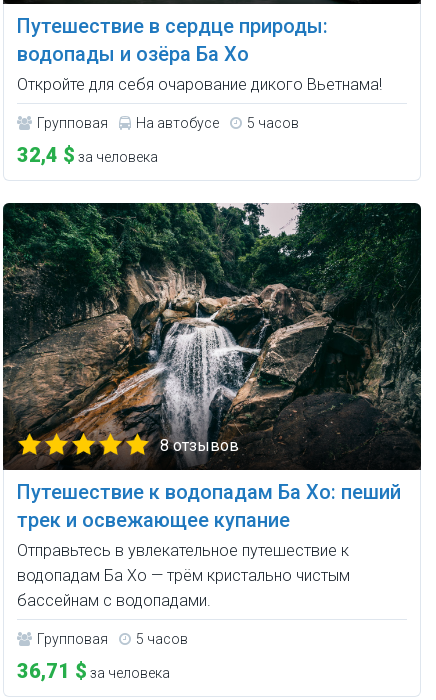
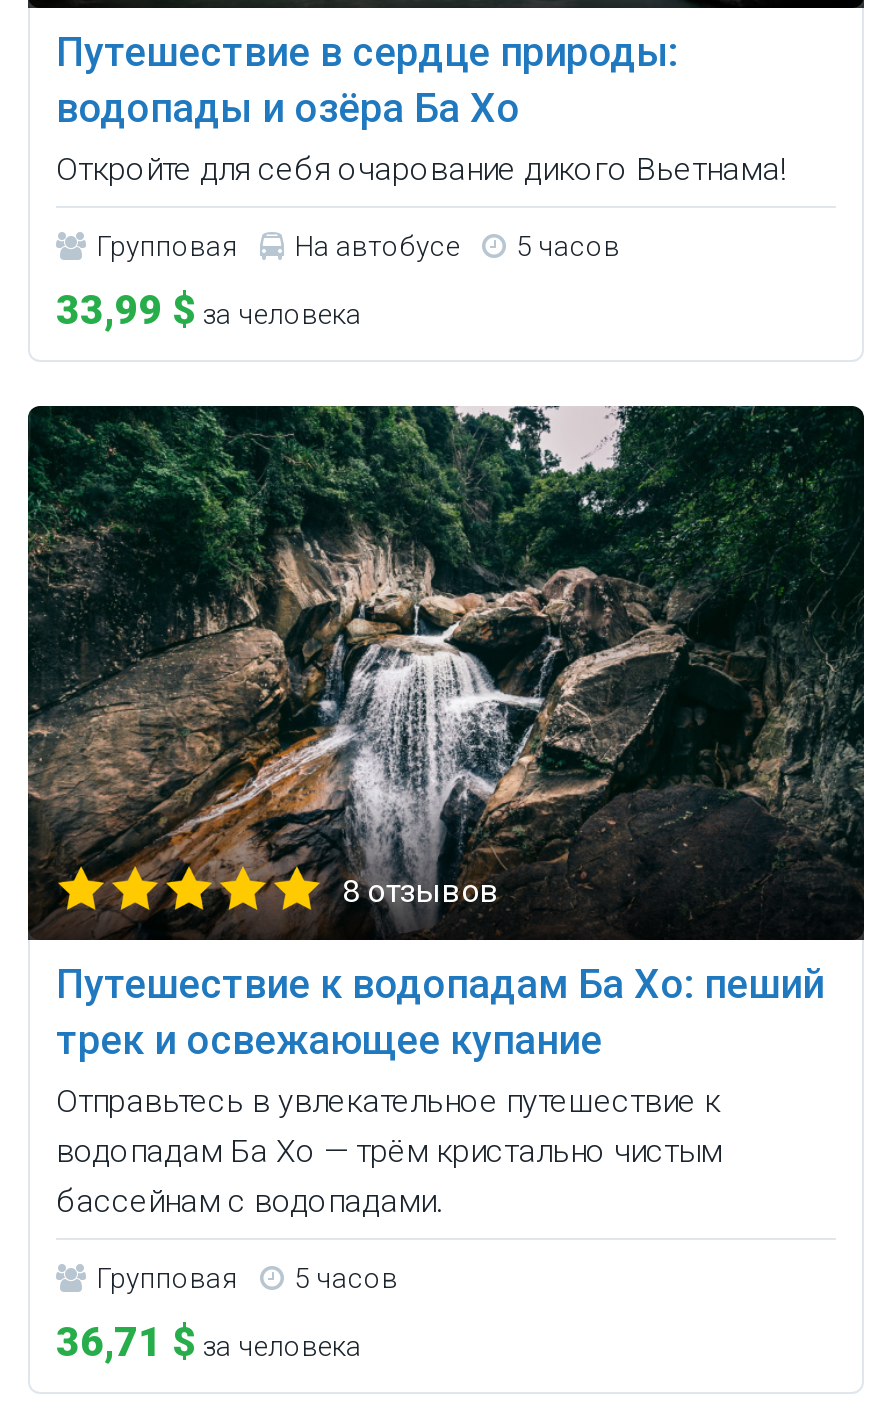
- 32,4 $за человека
+ 33,99 $за человека
